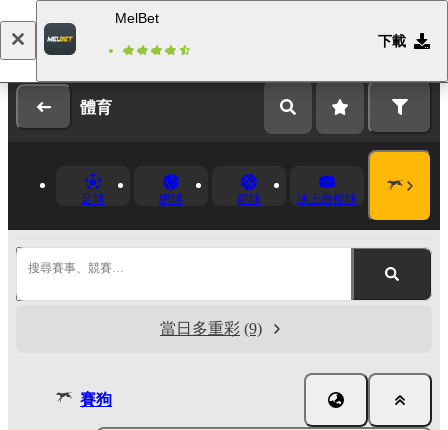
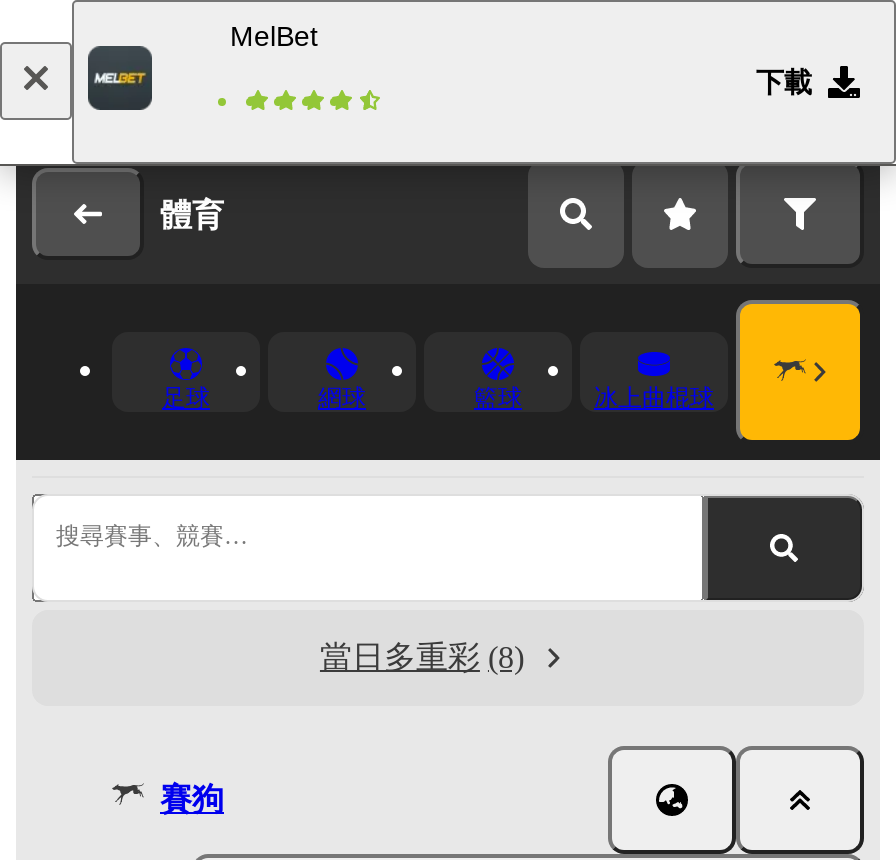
- 當日多重彩 (9)
+ 當日多重彩 (8)
